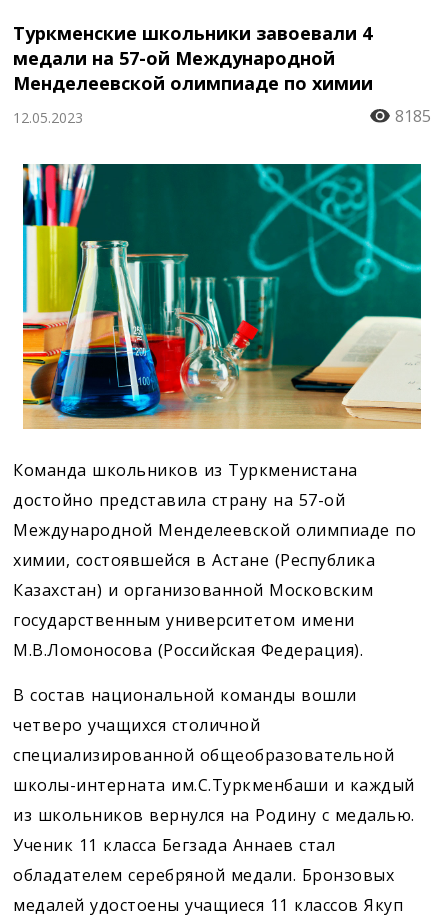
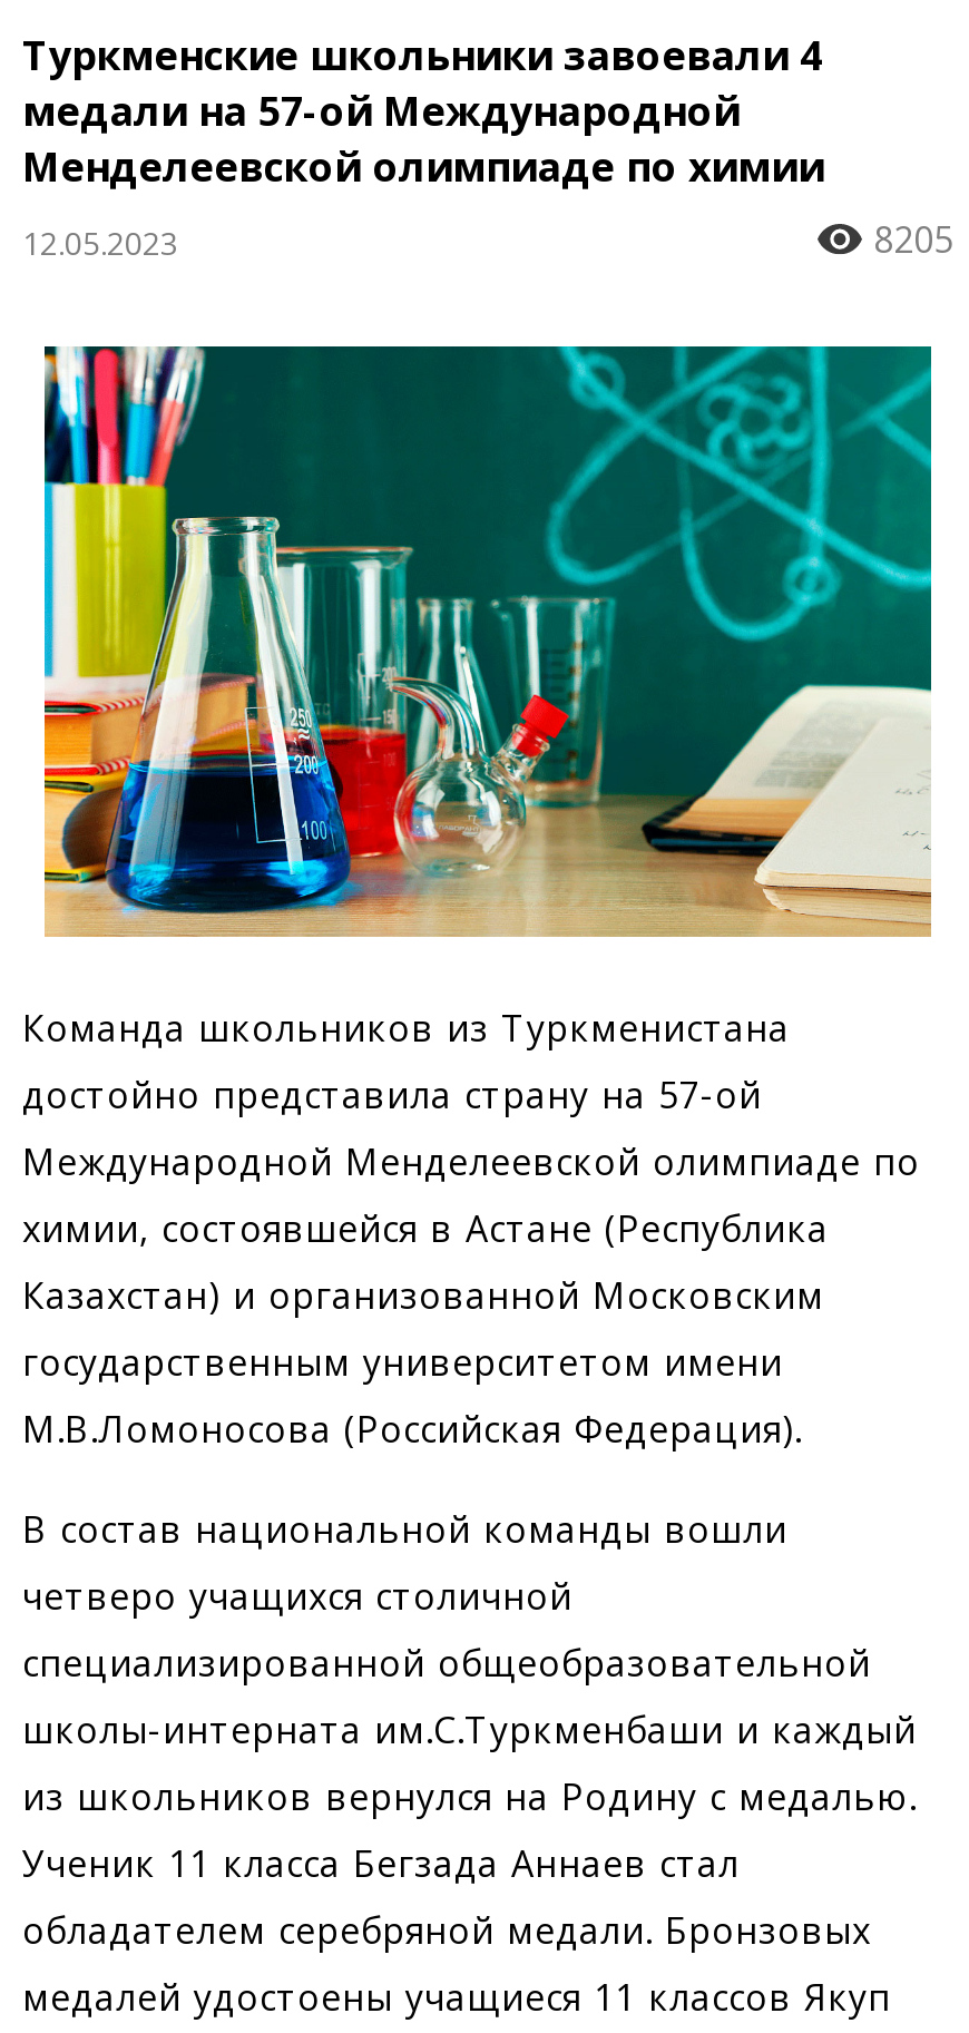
- 8185
+ 8205
